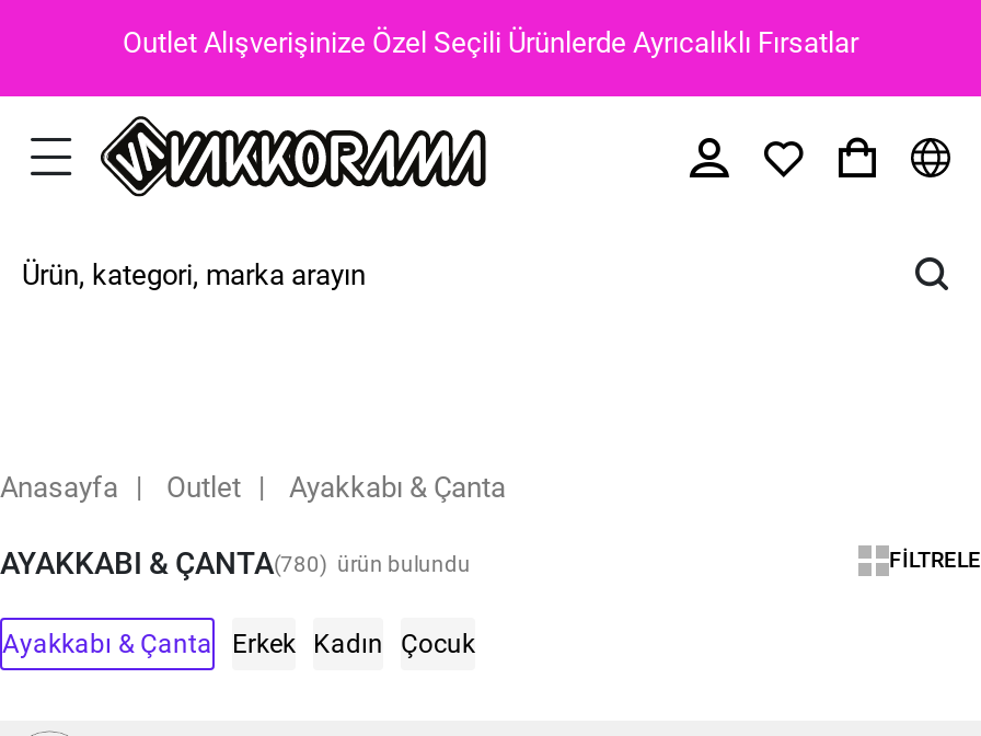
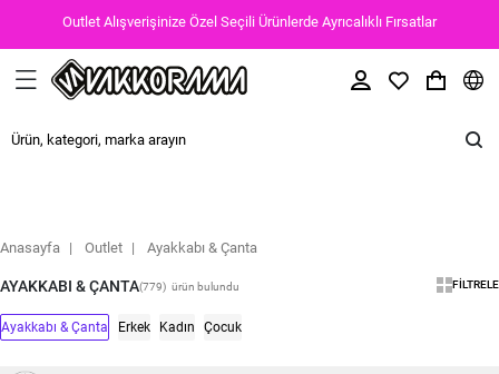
- AYAKKABI & ÇANTA(780) ürün bulundu
+ AYAKKABI & ÇANTA(779) ürün bulundu
